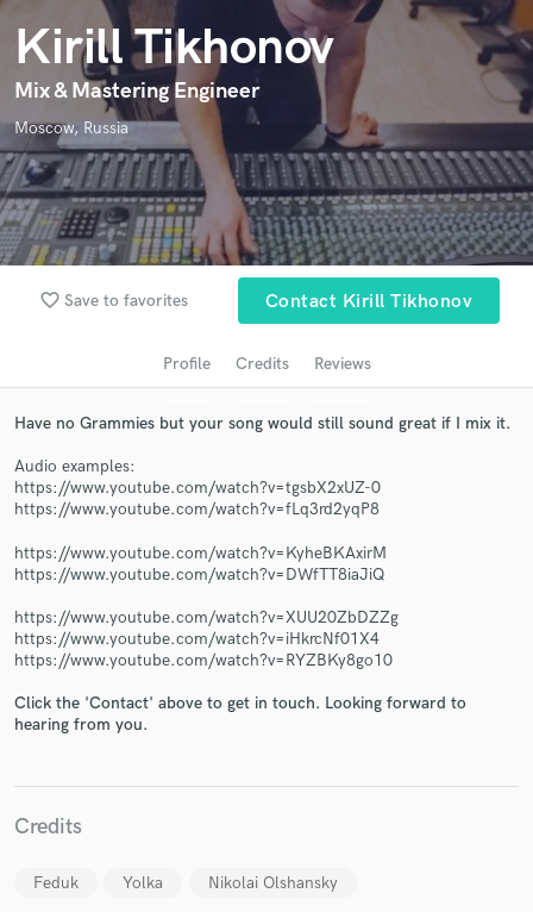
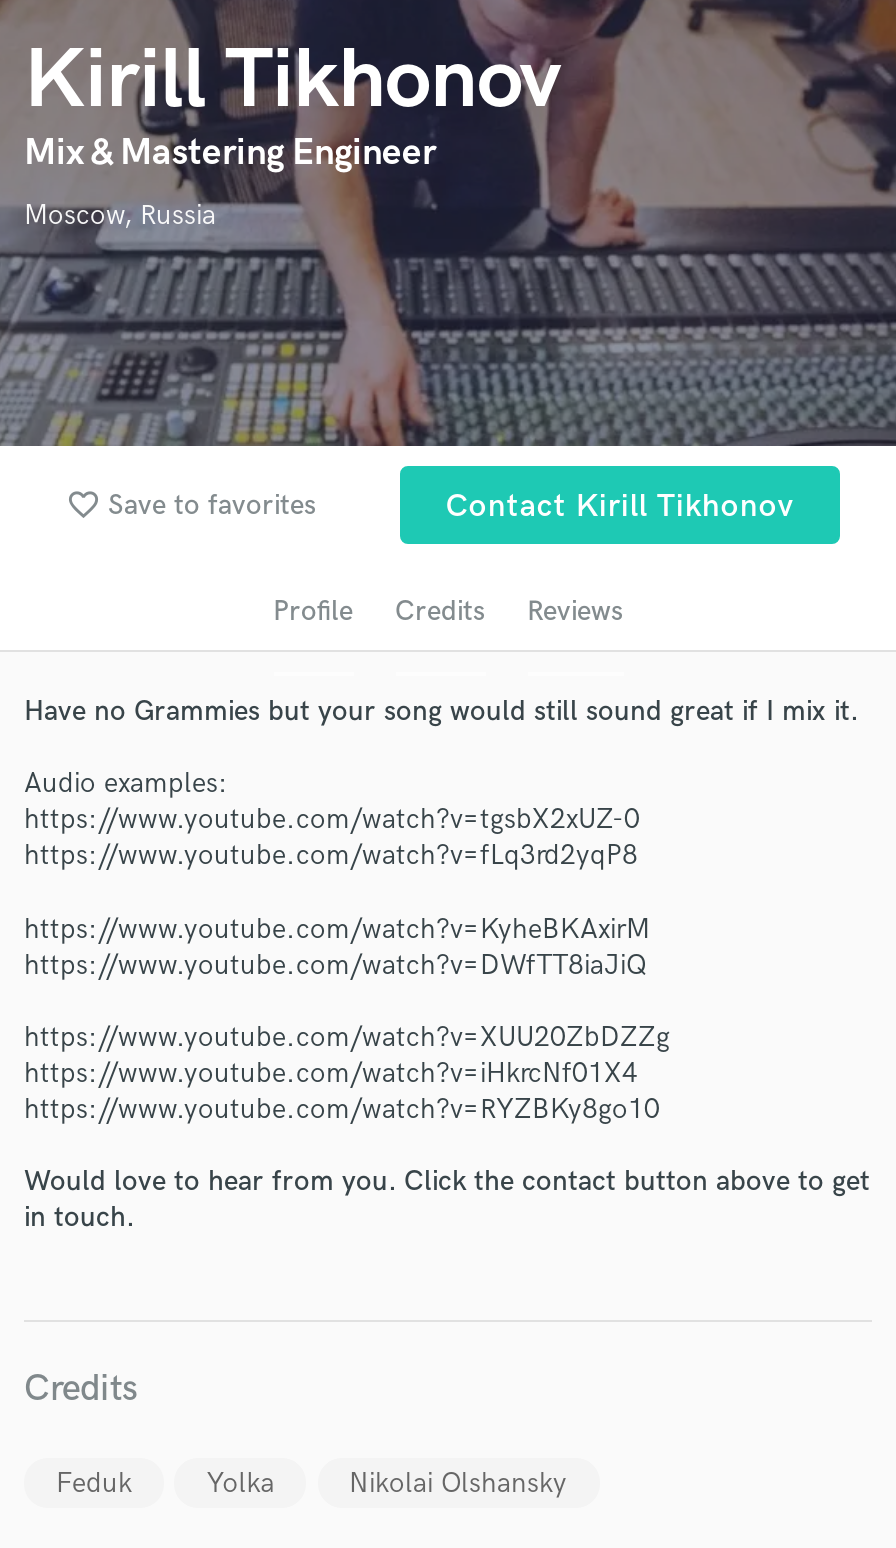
- Click the 'Contact' above to get in touch. Looking forward to
- hearing from you.
+ Would love to hear from you. Click the contact button above to get
+ in touch.
